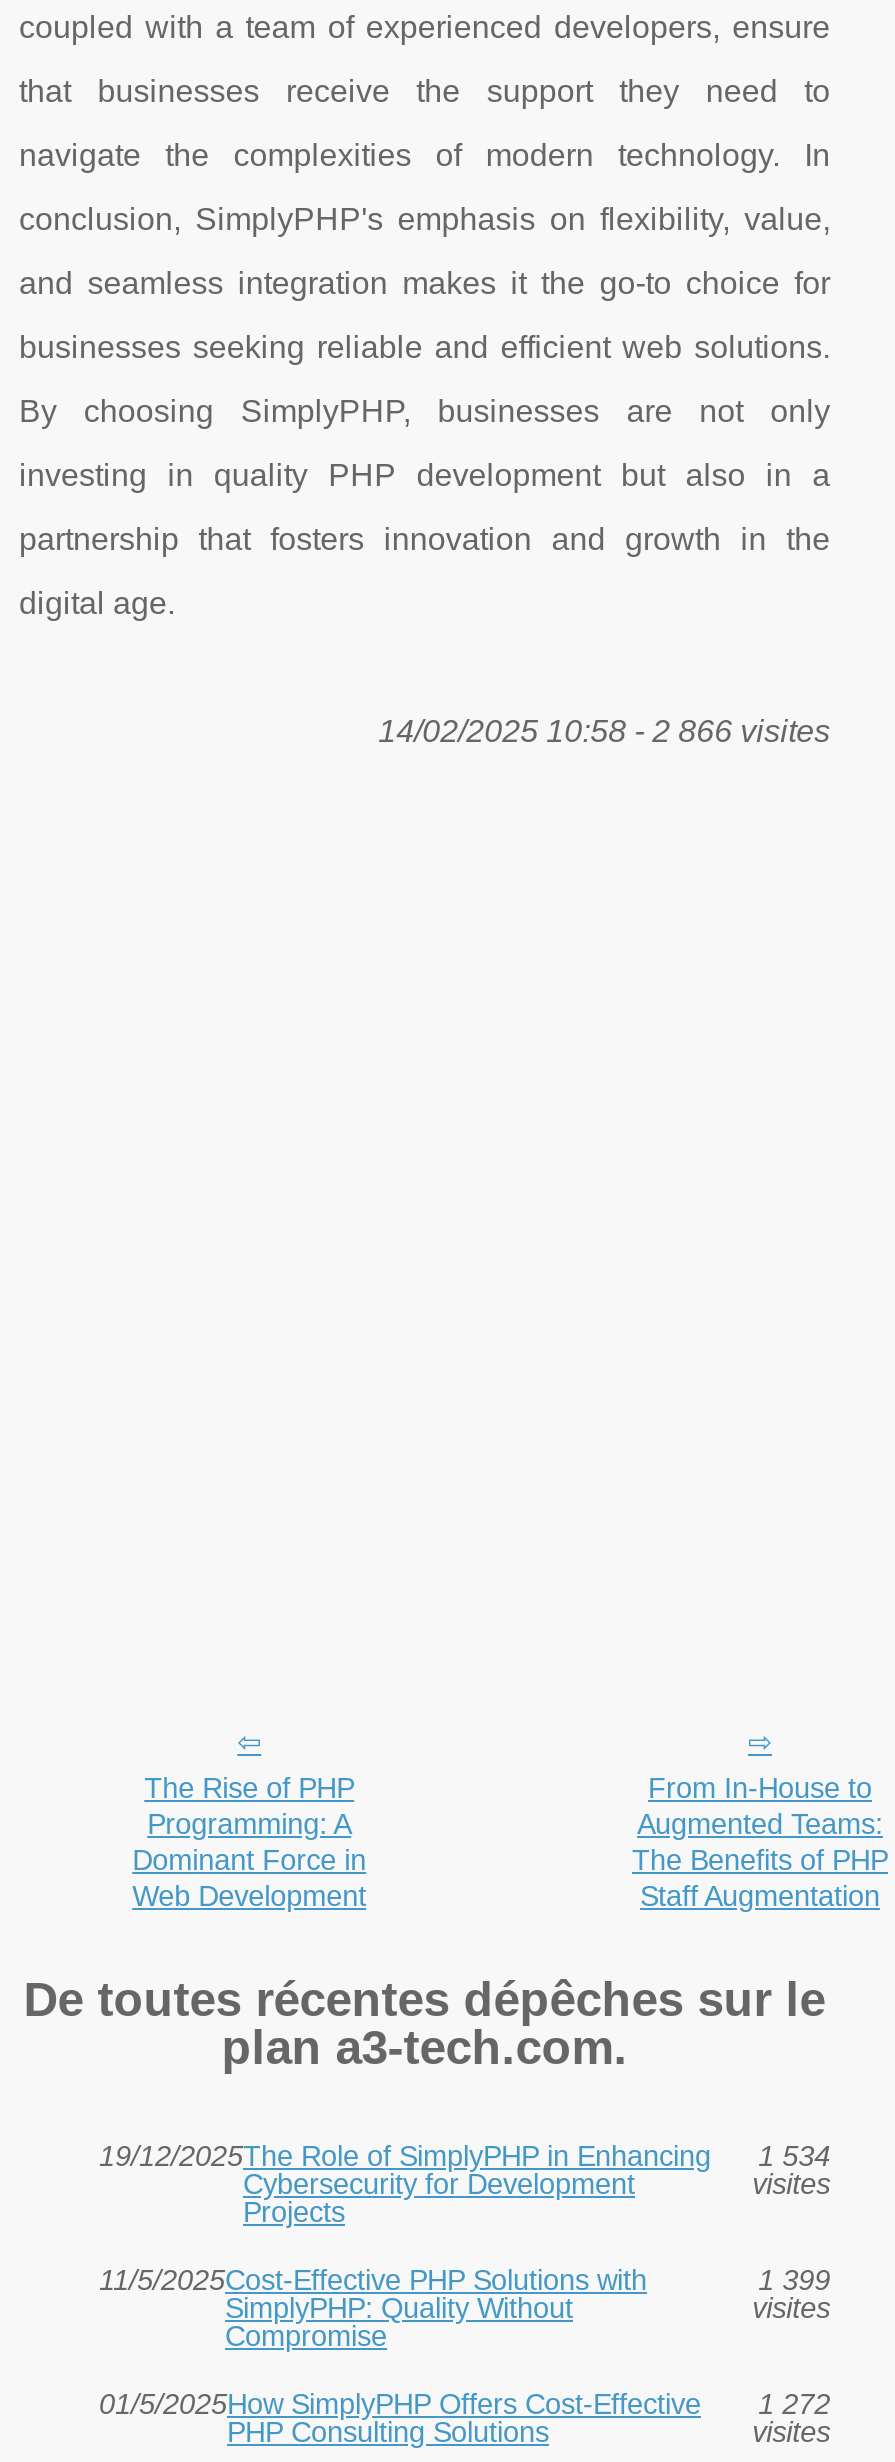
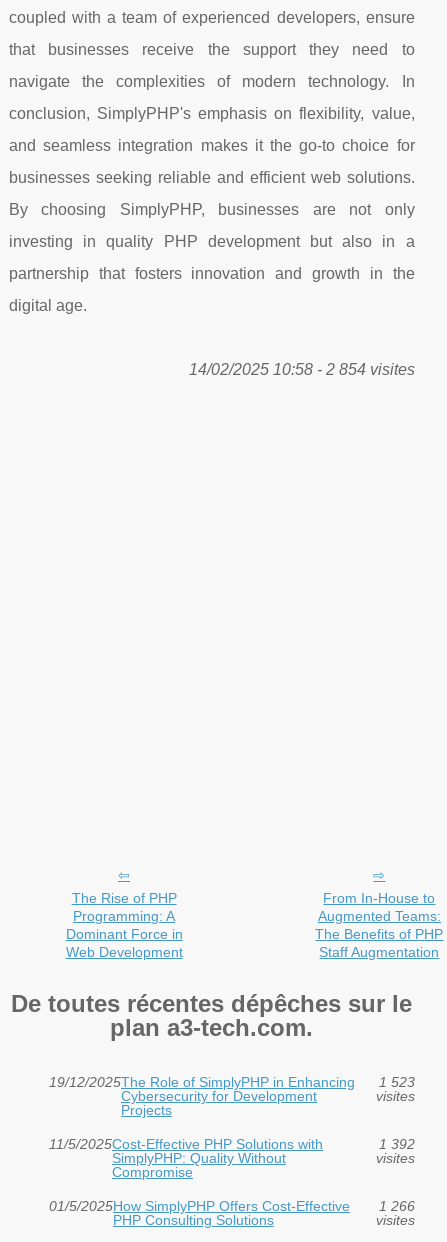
- 14/02/2025 10:58 - 2 866 visites
+ 14/02/2025 10:58 - 2 854 visites

- 19/12/2025The Role of SimplyPHP in Enhancing 1 534
+ 19/12/2025The Role of SimplyPHP in Enhancing 1 523

- 1 399
+ 1 392

- 01/5/2025How SimplyPHP Offers Cost-Effective 1 272
+ 01/5/2025How SimplyPHP Offers Cost-Effective 1 266
